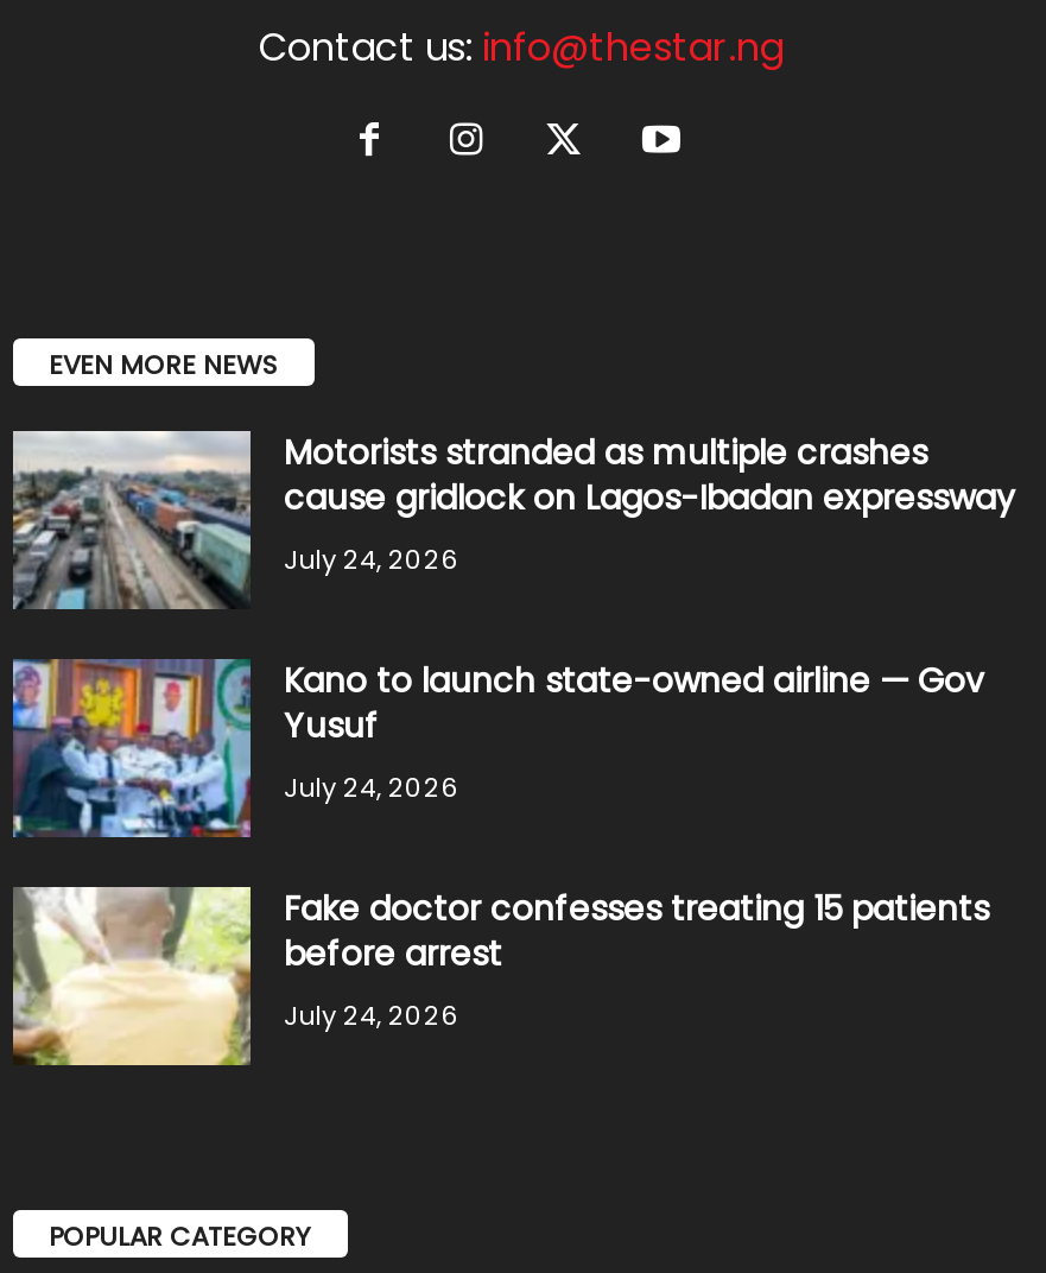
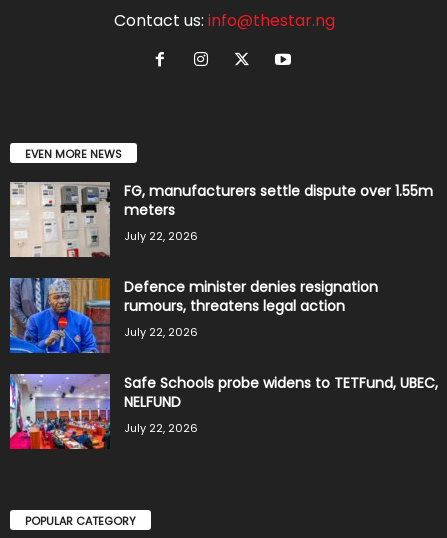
- [image]
- Motorists stranded as multiple crashes
- cause gridlock on Lagos-Ibadan expressway
- July 24, 2026
+ [image]
+ FG, manufacturers settle dispute over 1.55m
+ meters
+ July 22, 2026

- [image]
- Kano to launch state-owned airline — Gov
- Yusuf
- July 24, 2026
+ [image]
+ Defence minister denies resignation
+ rumours, threatens legal action
+ July 22, 2026

- [image]
- Fake doctor confesses treating 15 patients
- before arrest
- July 24, 2026
+ [image]
+ Safe Schools probe widens to TETFund, UBEC,
+ NELFUND
+ July 22, 2026
